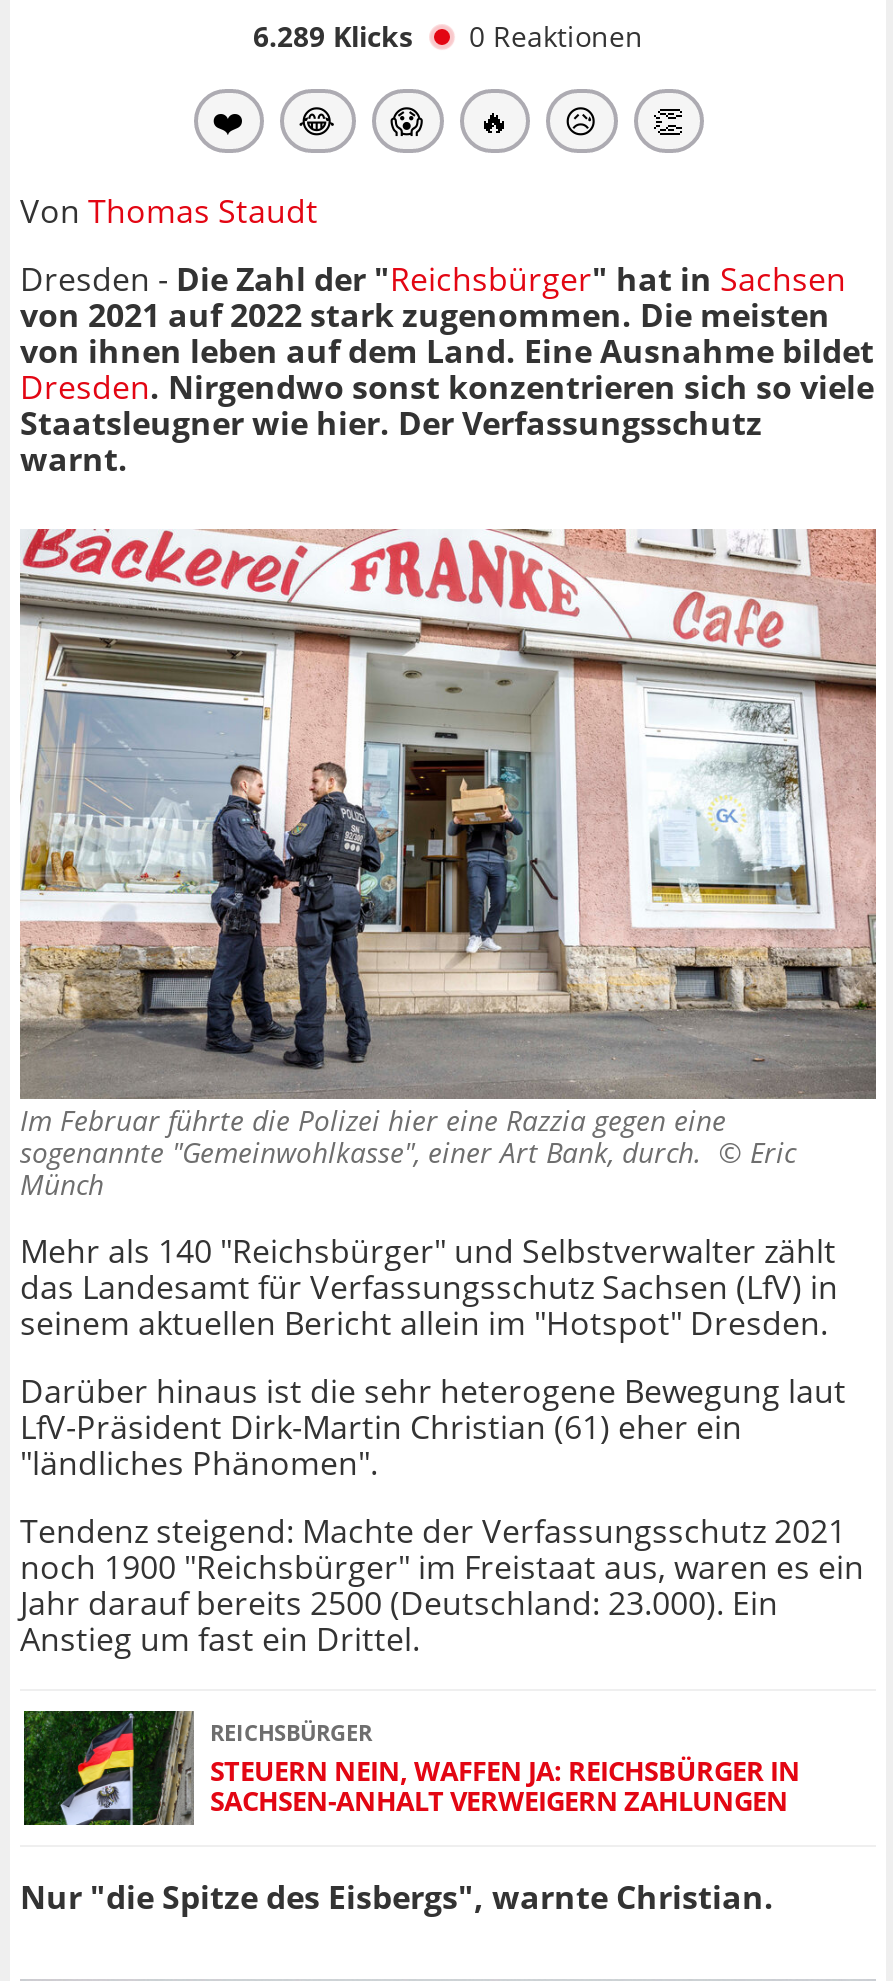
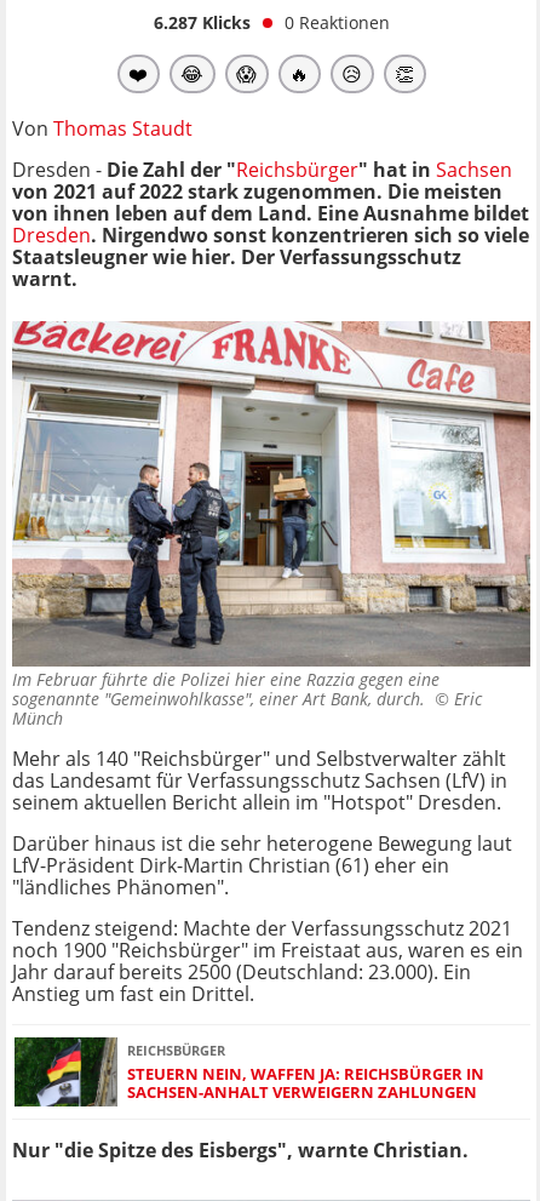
- 6.289 Klicks 0 Reaktionen
+ 6.287 Klicks 0 Reaktionen
